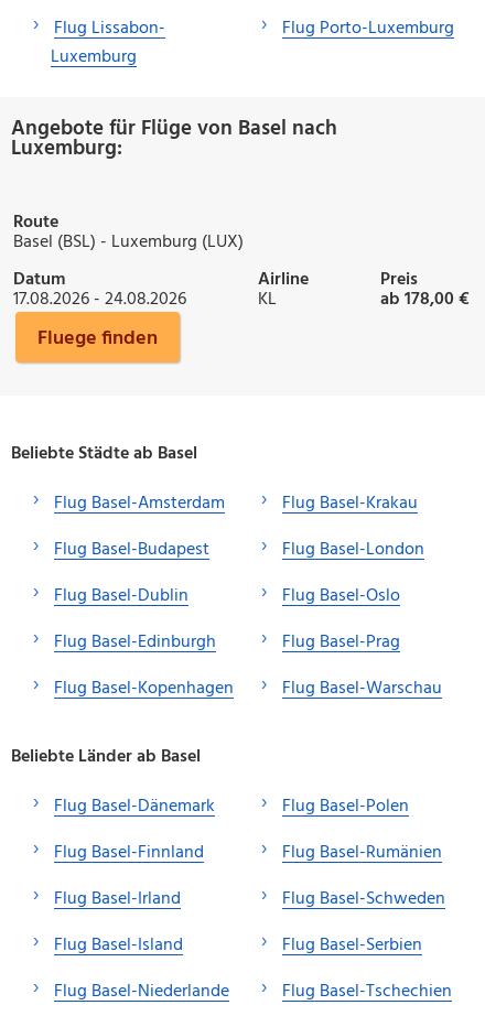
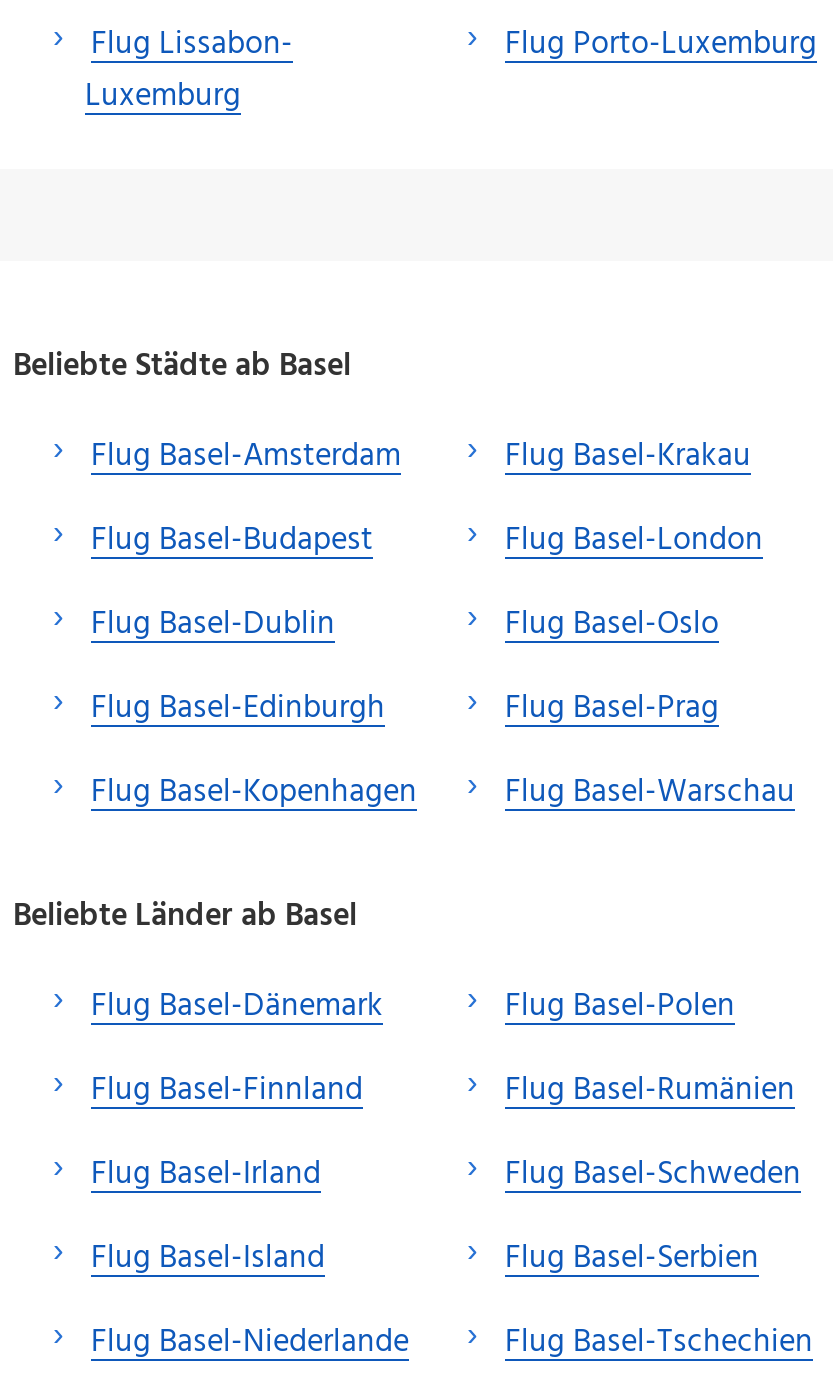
- Angebote für Flüge von Basel nach
- Luxemburg:
- Route
- Basel (BSL) - Luxemburg (LUX)
- Datum
- 17.08.2026 - 24.08.2026

- Preis
- ab 178,00 €
- Fluege finden

- Airline
- KL
